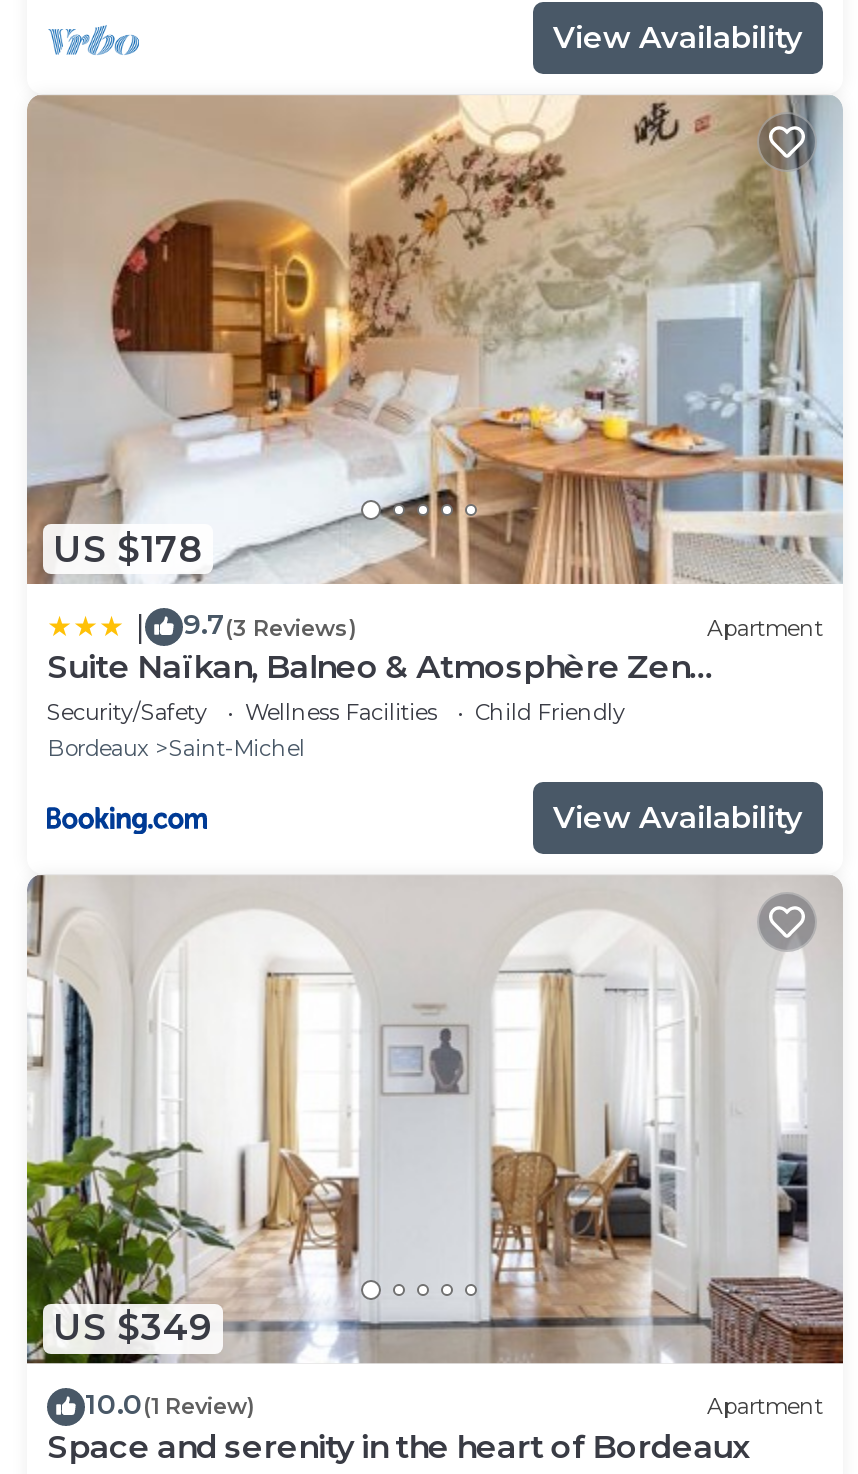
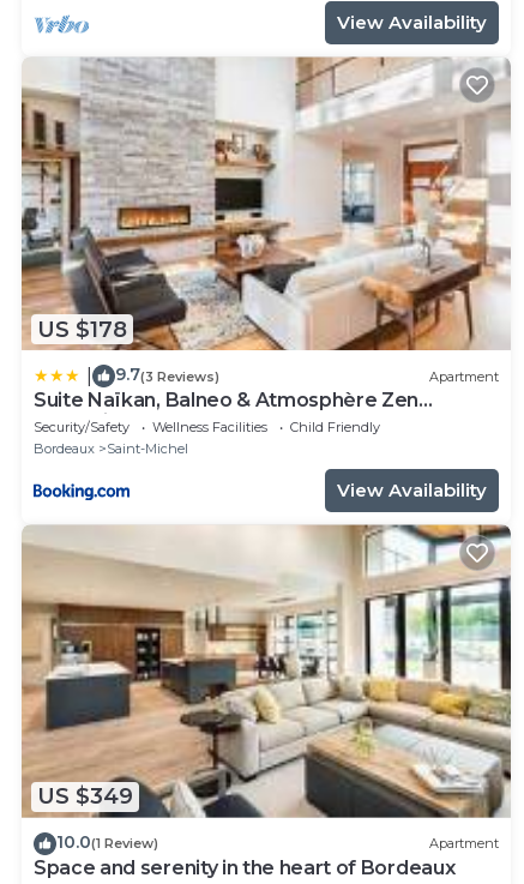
- [image]
+ [image]

- [image]
+ [image]
